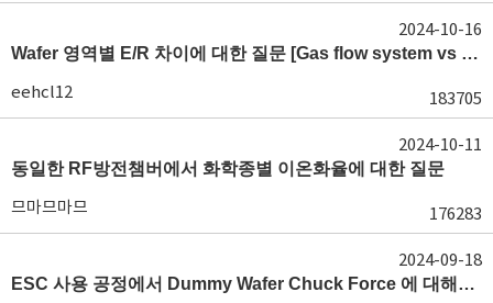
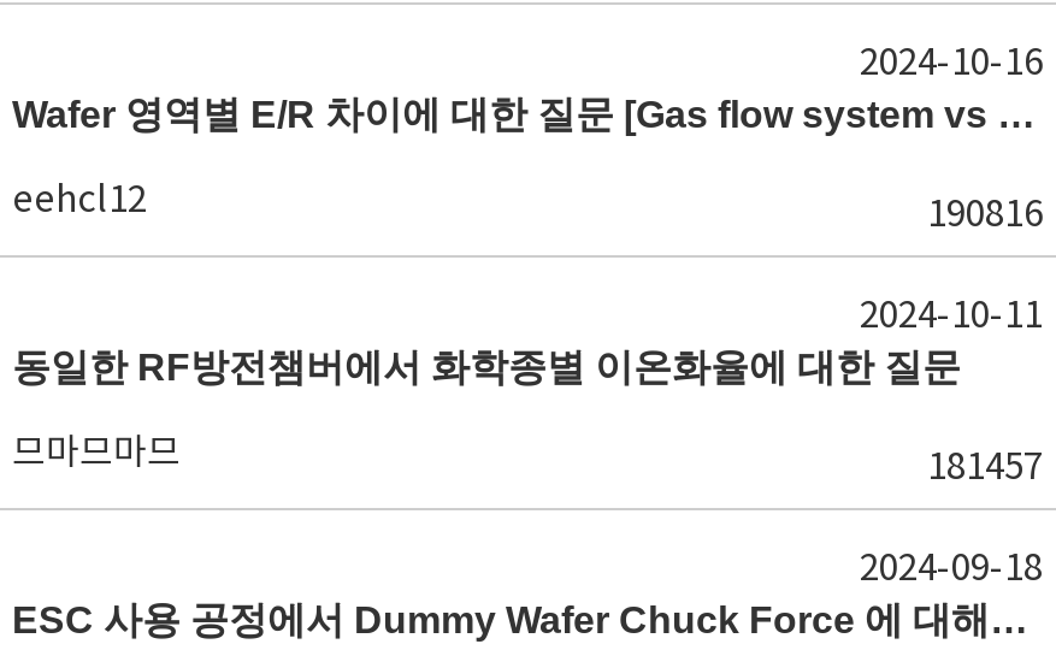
- 183705
+ 190816

- 176283
+ 181457
